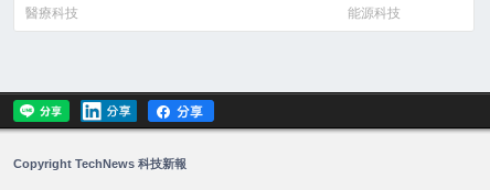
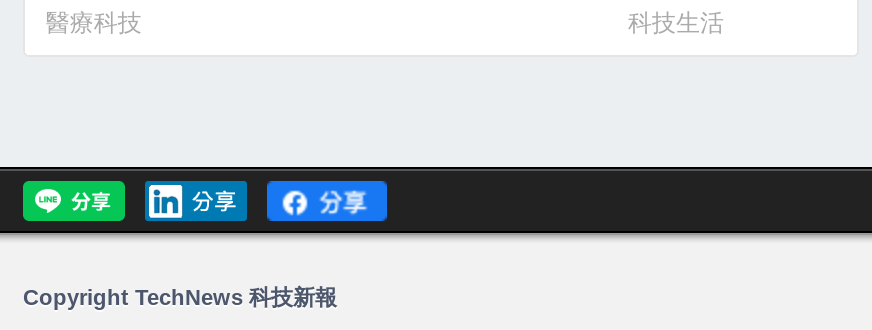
- 能源科技
+ 科技生活
